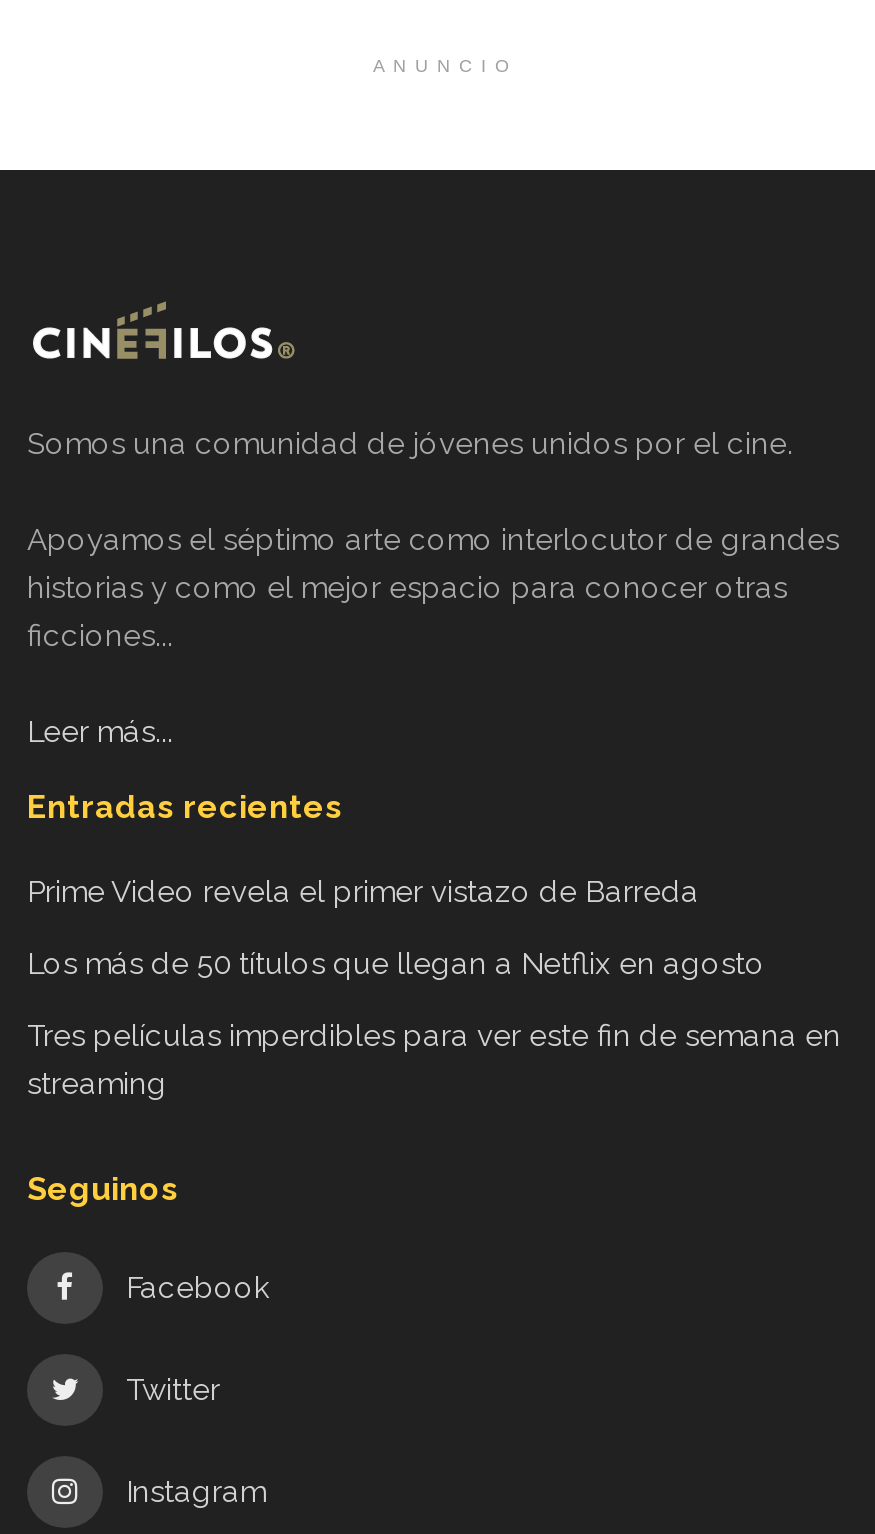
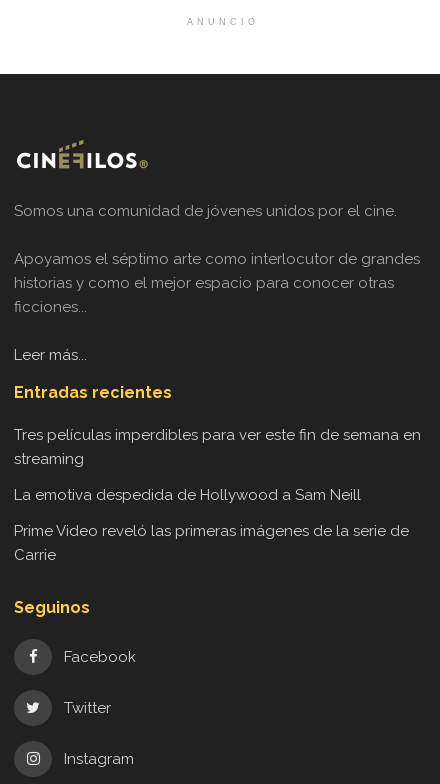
- Prime Video revela el primer vistazo de Barreda
- Los más de 50 títulos que llegan a Netflix en agosto

moved up: Tres películas imperdibles para ver este fin de semana en | streaming

+ La emotiva despedida de Hollywood a Sam Neill
+ Prime Video reveló las primeras imágenes de la serie de
+ Carrie
